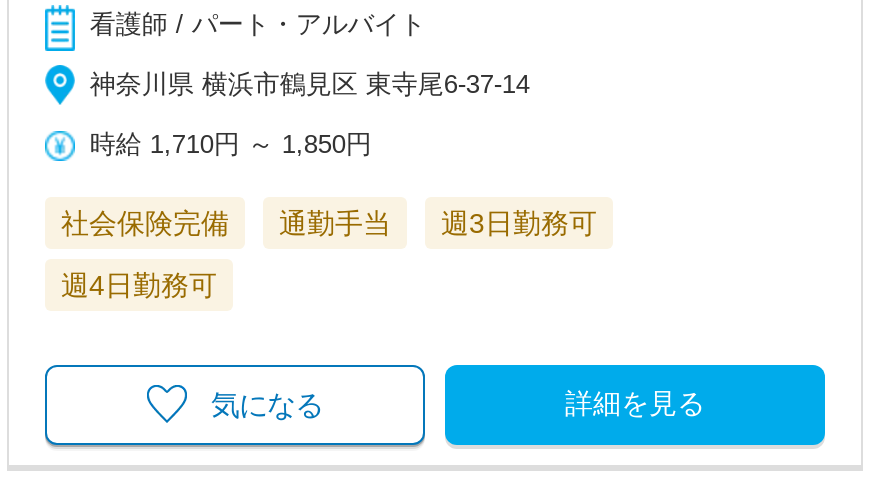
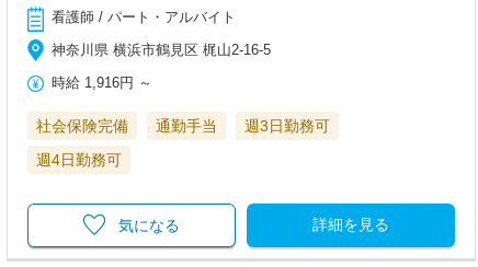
- 神奈川県 横浜市鶴見区 東寺尾6-37-14
+ 神奈川県 横浜市鶴見区 梶山2-16-5

- 時給 1,710円～1,850円
+ 時給 1,916円～
